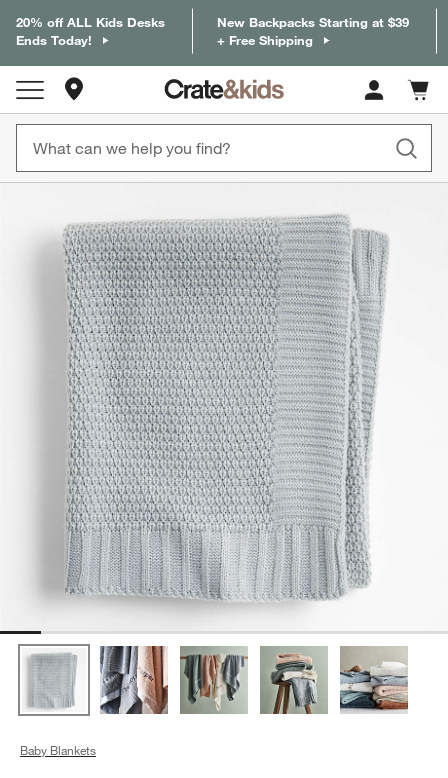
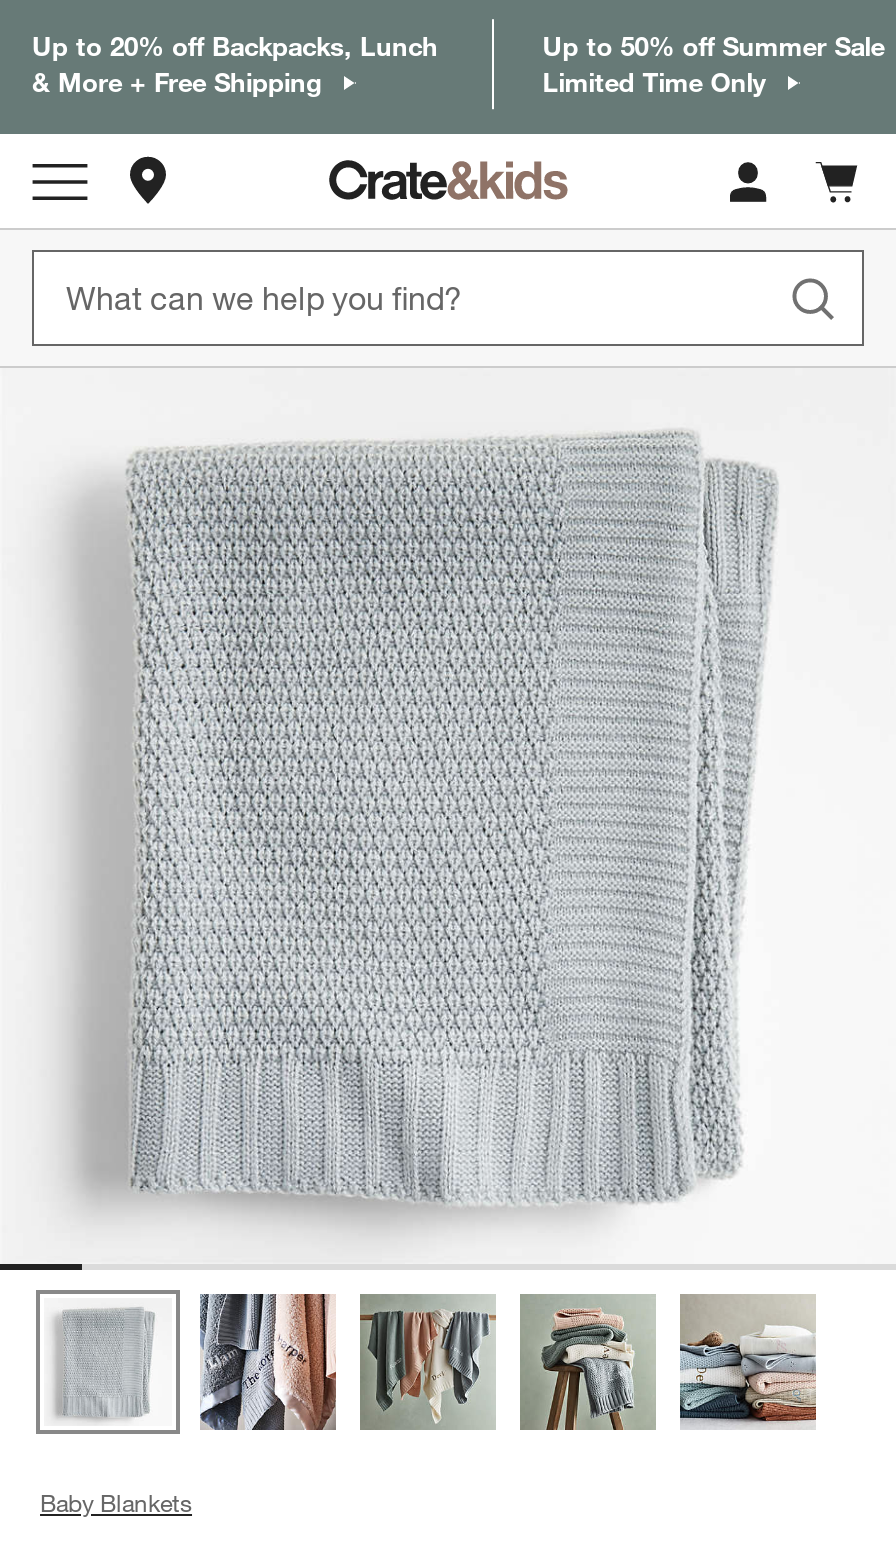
- 20% off ALL Kids Desks
- Ends Today!
+ Up to 20% off Backpacks, Lunch
+ & More + Free Shipping

- New Backpacks Starting at $39
- + Free Shipping
+ Up to 50% off Summer Sale
+ Limited Time Only
